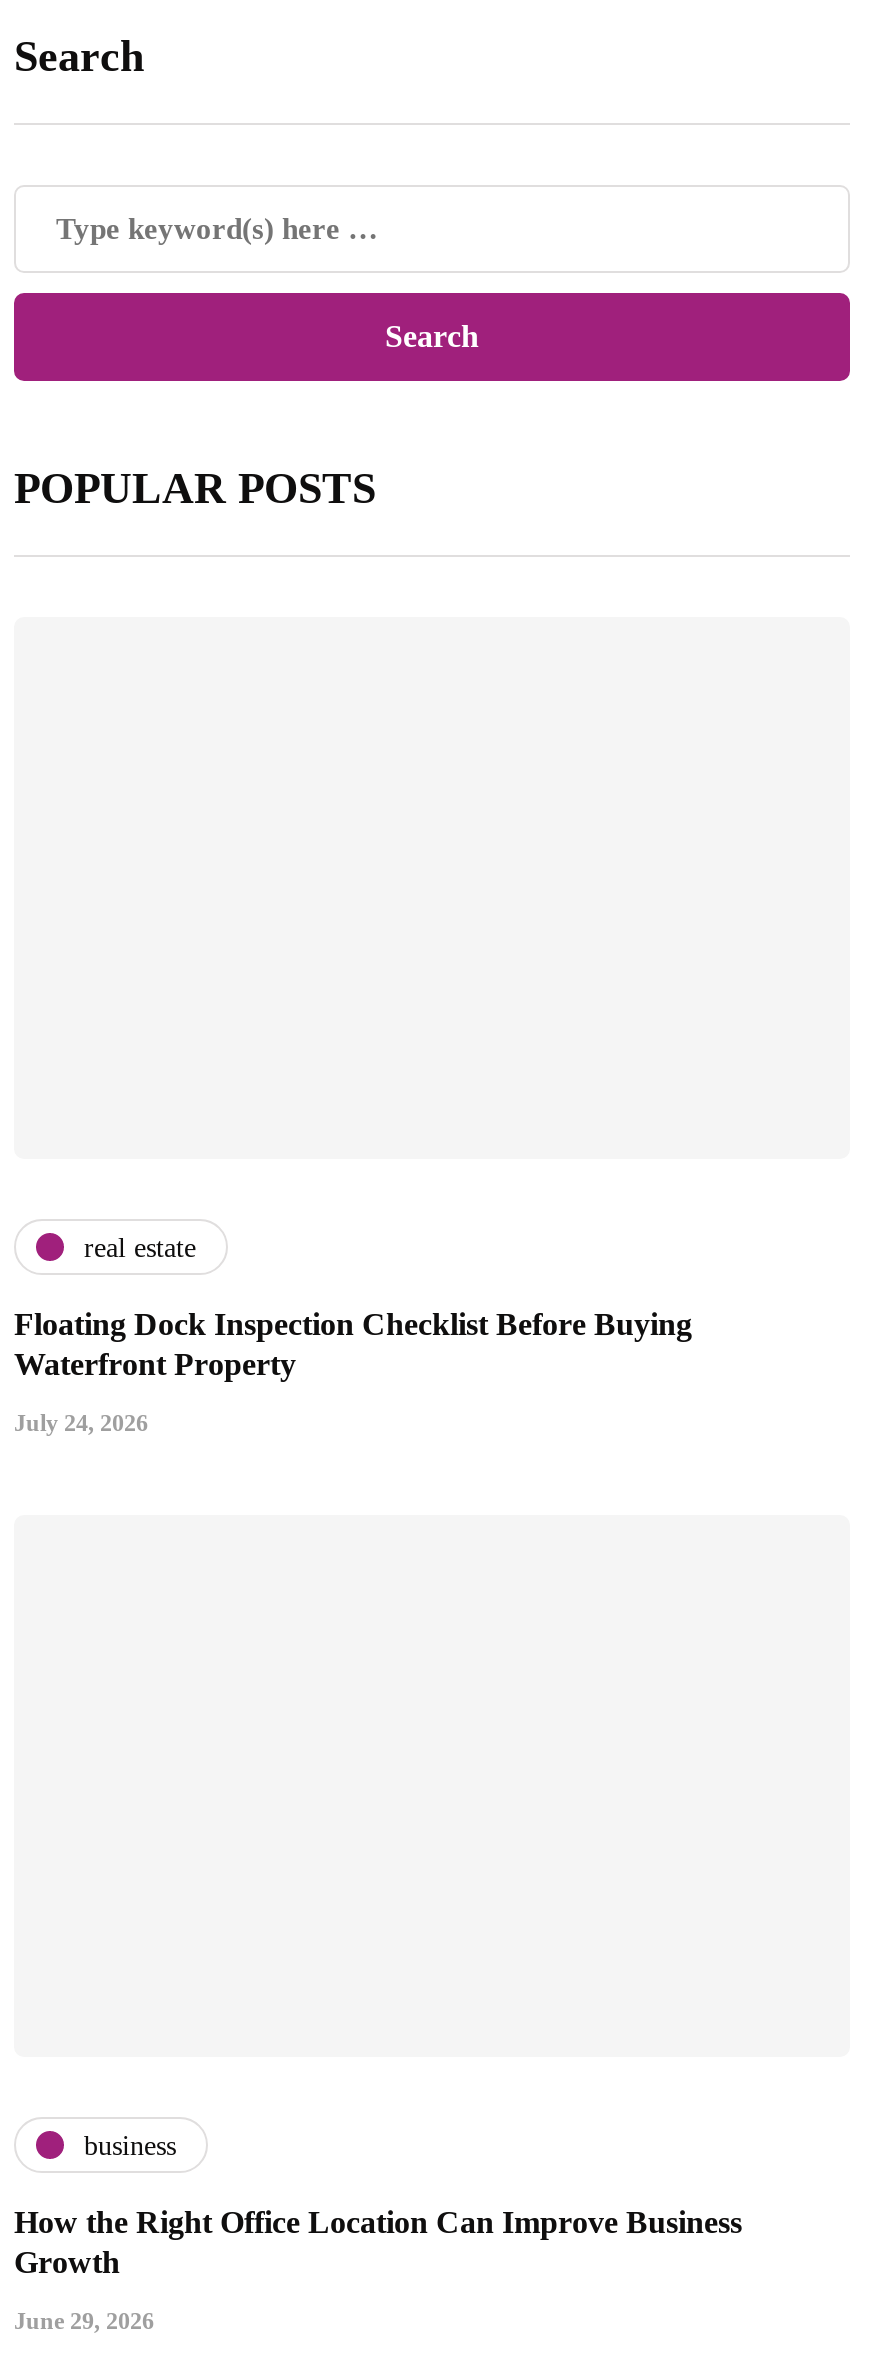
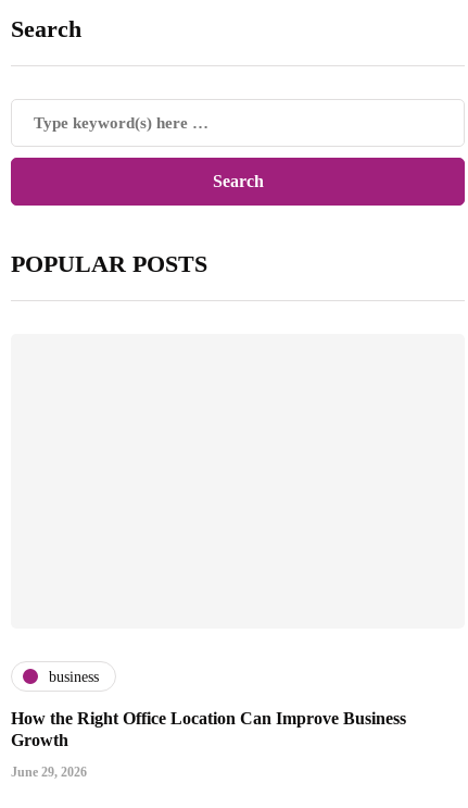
- real estate
- Floating Dock Inspection Checklist Before Buying
- Waterfront Property
- July 24, 2026
